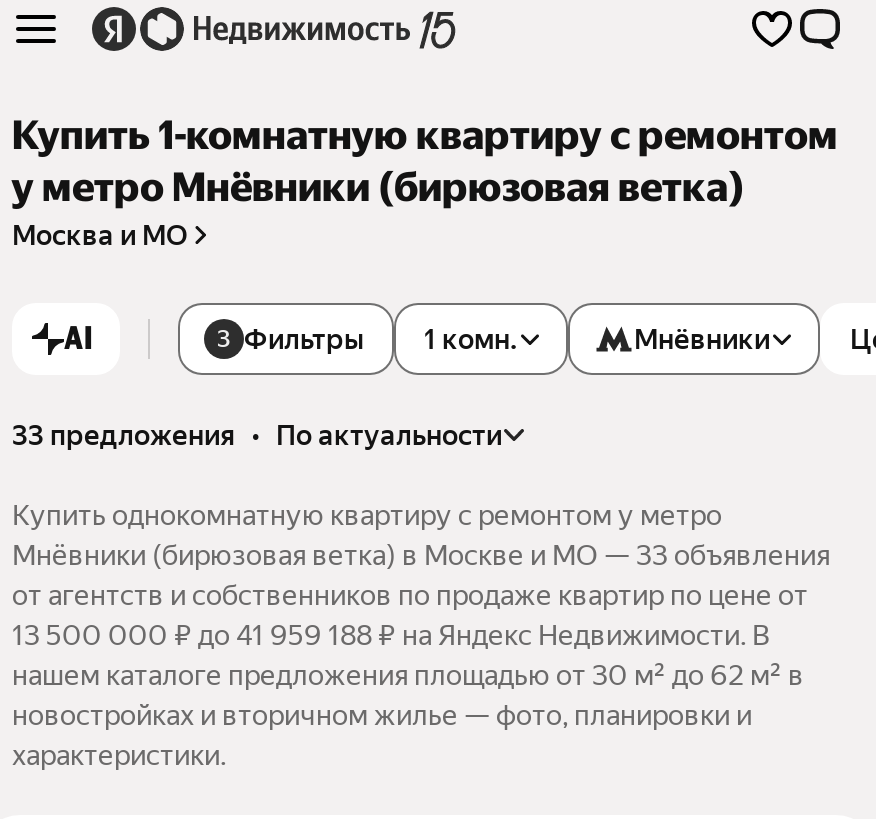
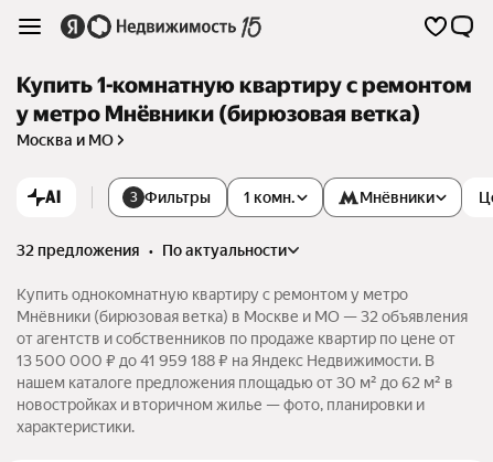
- 33 предложения • по актуальности
+ 32 предложения • по актуальности

- Мнёвники (бирюзовая ветка) в Москве и МО — 33 объявления
+ Мнёвники (бирюзовая ветка) в Москве и МО — 32 объявления
